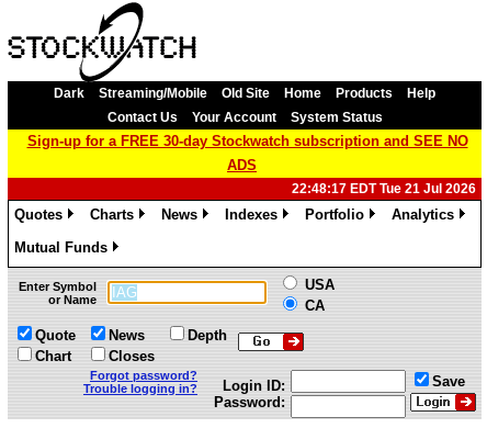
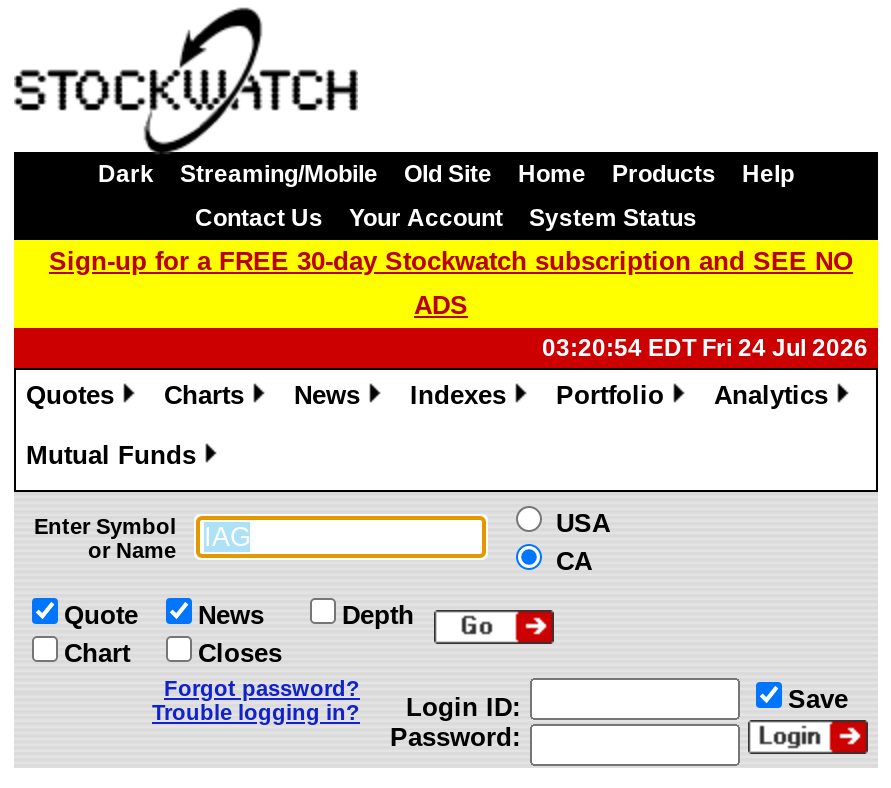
- 22:48:17 EDT Tue 21 Jul 2026
+ 03:20:54 EDT Fri 24 Jul 2026
